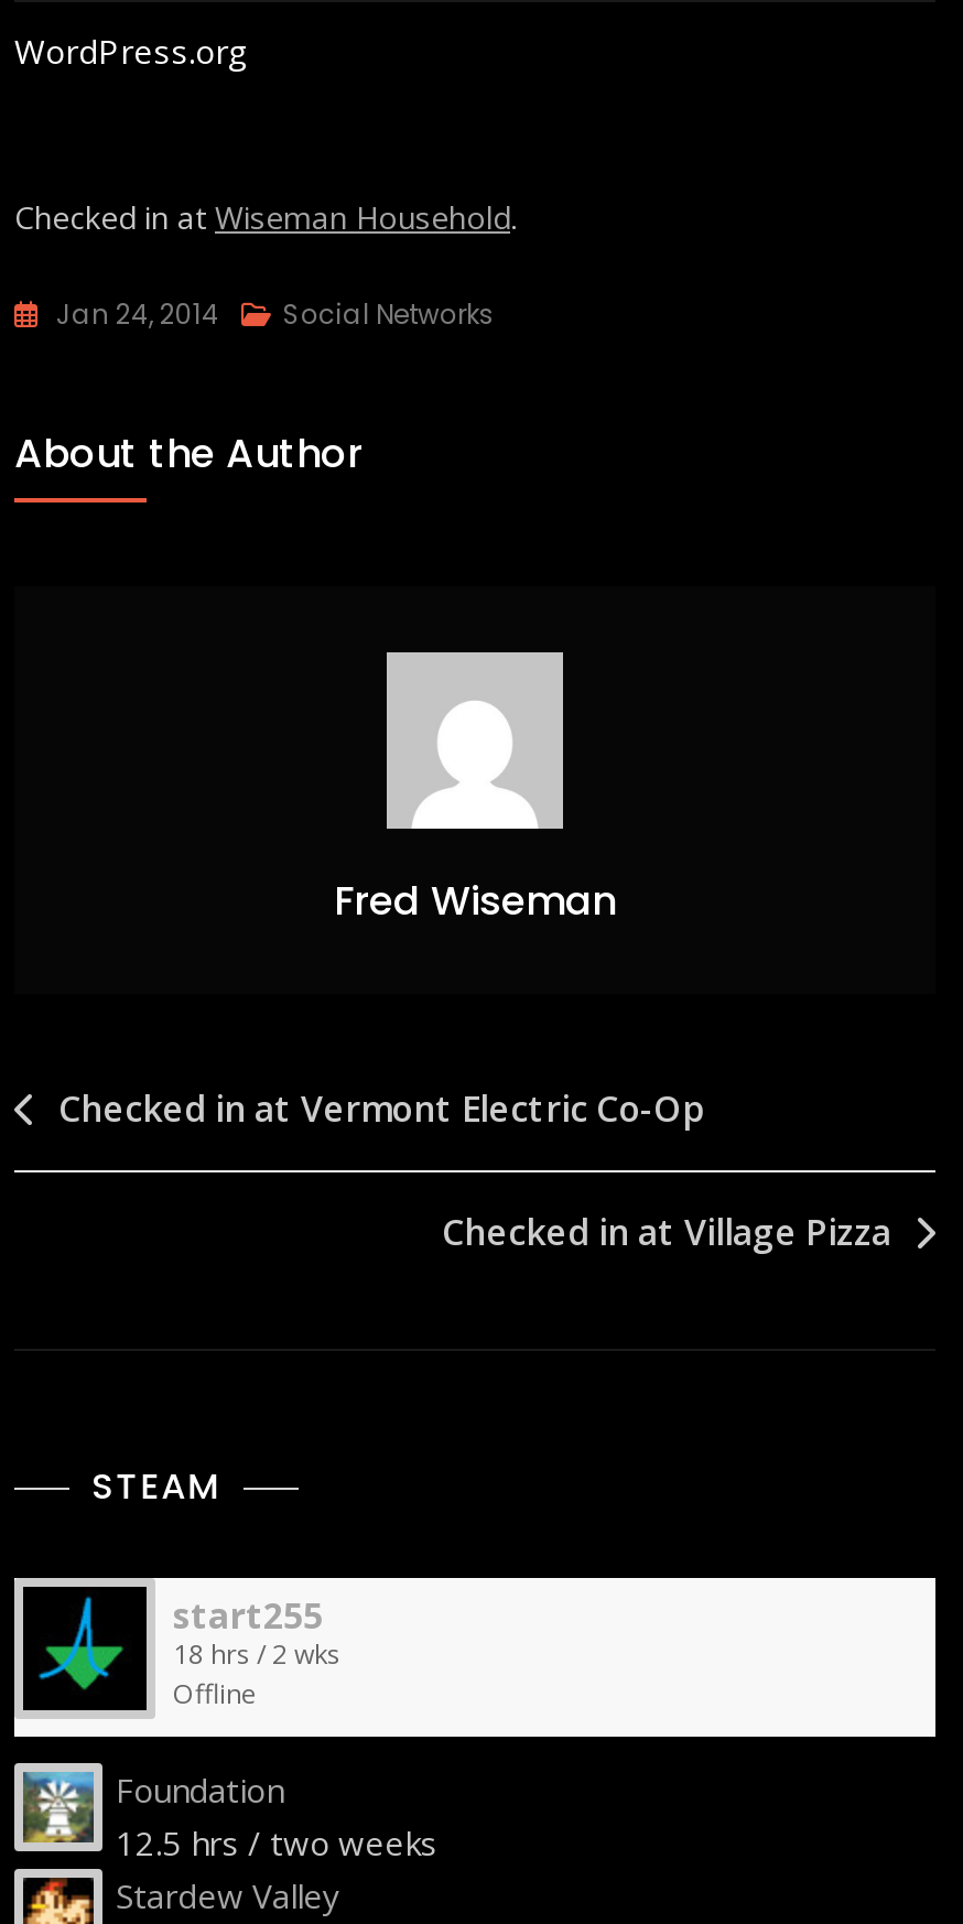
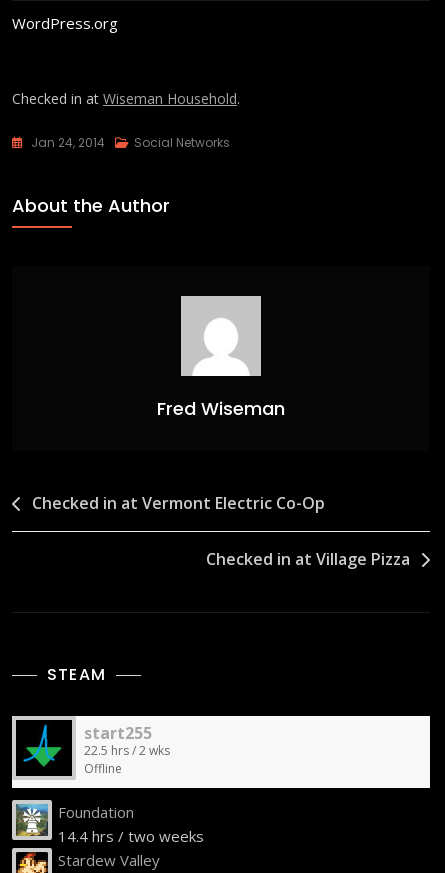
- 18 hrs / 2 wks
+ 22.5 hrs / 2 wks

- 12.5 hrs / two weeks
+ 14.4 hrs / two weeks
